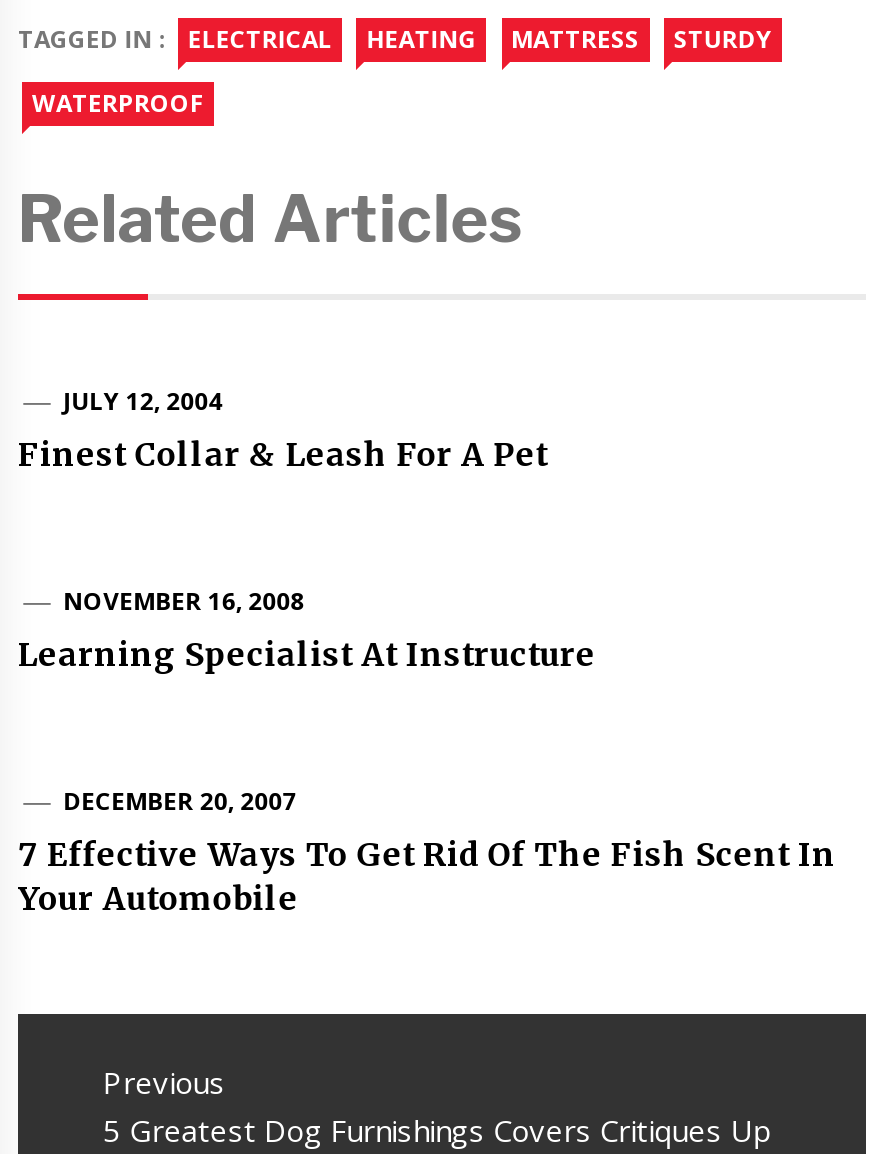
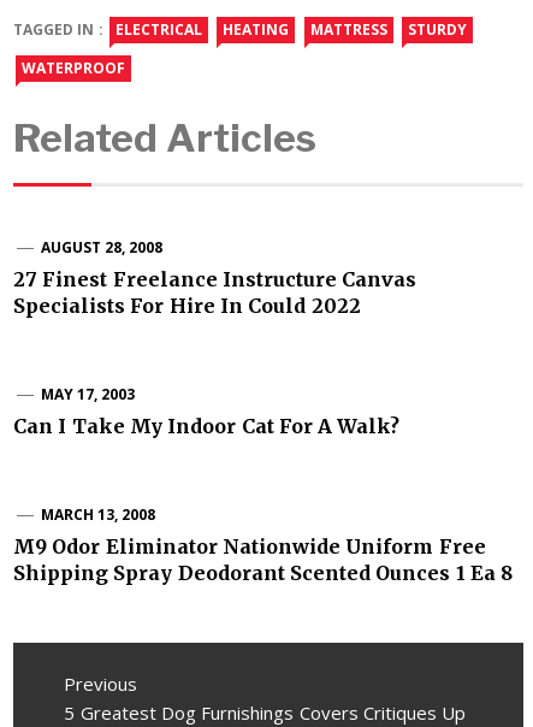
- JULY 12, 2004
- Finest Collar & Leash For A Pet
+ AUGUST 28, 2008
+ 27 Finest Freelance Instructure Canvas
+ Specialists For Hire In Could 2022

- NOVEMBER 16, 2008
- Learning Specialist At Instructure
+ MAY 17, 2003
+ Can I Take My Indoor Cat For A Walk?

- DECEMBER 20, 2007
- 7 Effective Ways To Get Rid Of The Fish Scent In
- Your Automobile
+ MARCH 13, 2008
+ M9 Odor Eliminator Nationwide Uniform Free
+ Shipping Spray Deodorant Scented Ounces 1 Ea 8
